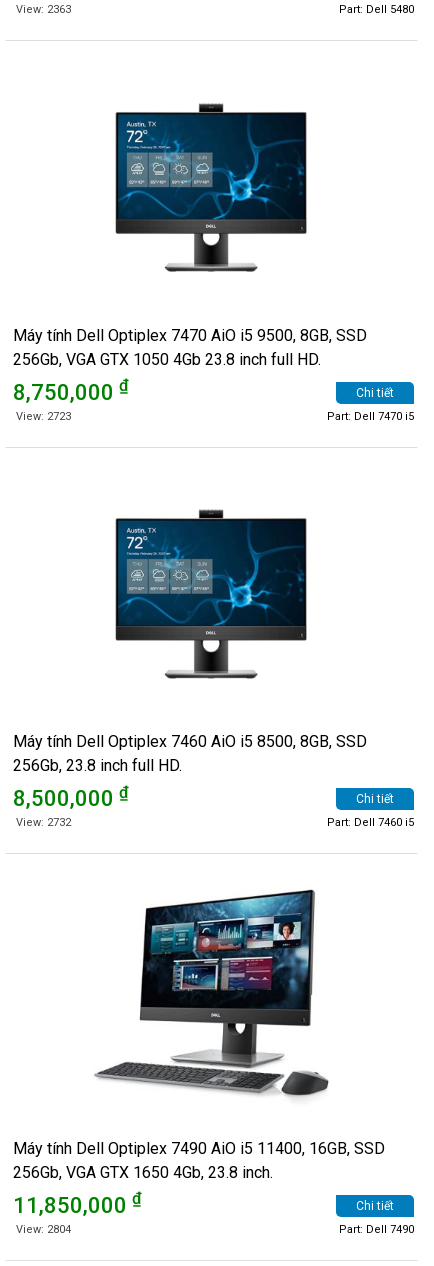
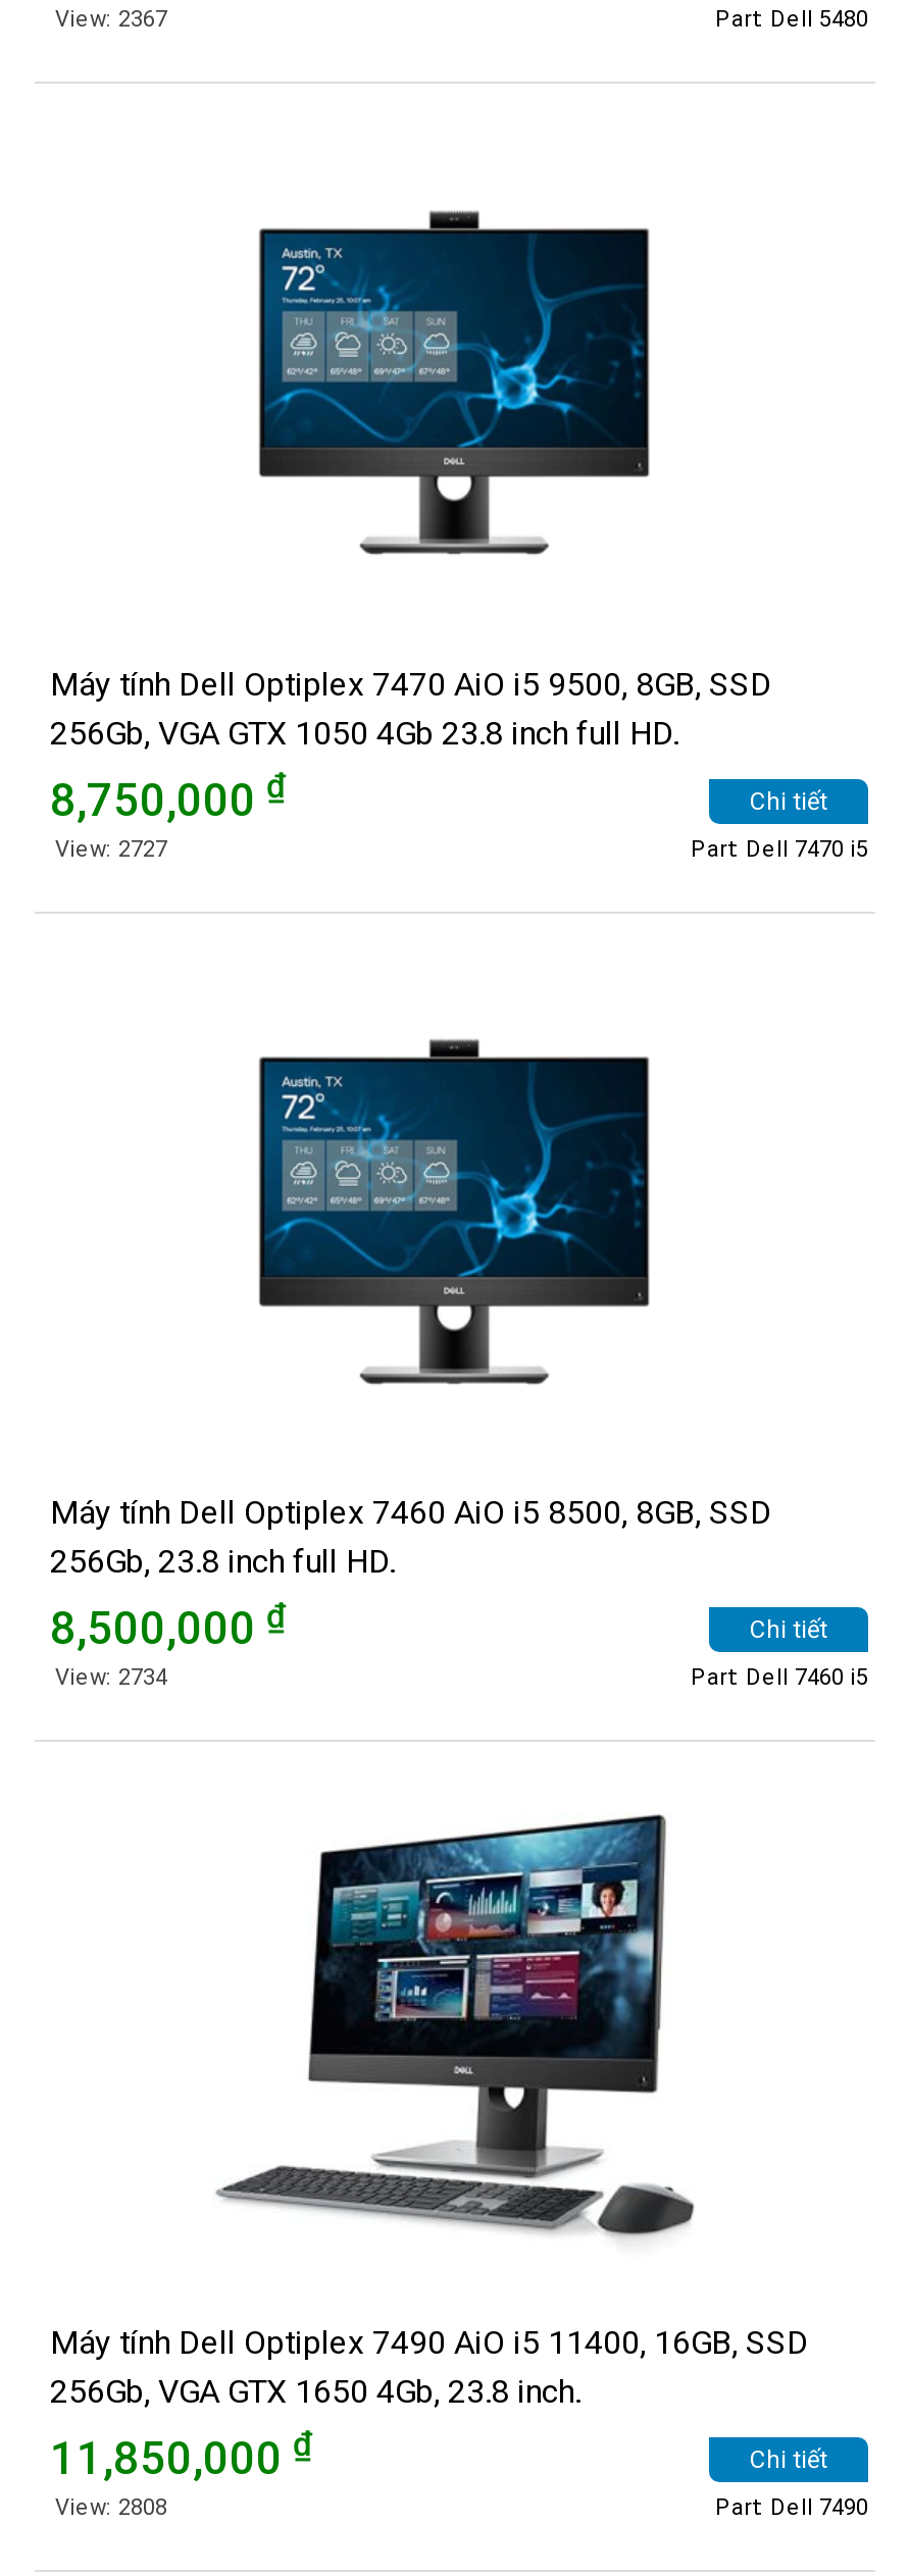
- View: 2363
+ View: 2367

- View: 2723
+ View: 2727

- View: 2732
+ View: 2734

- View: 2804
+ View: 2808
